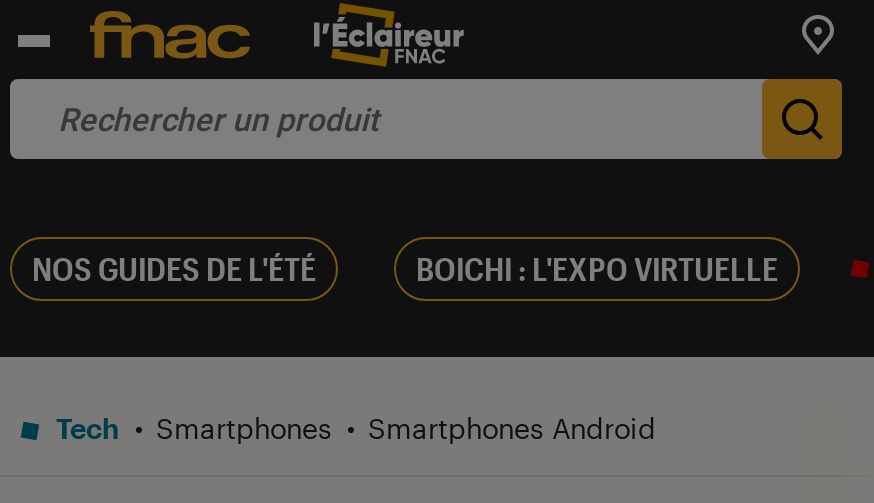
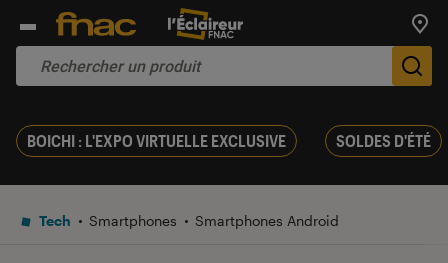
- NOS GUIDES DE L'ÉTÉ
- BOICHI : L'EXPO VIRTUELLE
+ BOICHI : L'EXPO VIRTUELLE EXCLUSIVE
+ SOLDES D'ÉTÉ
